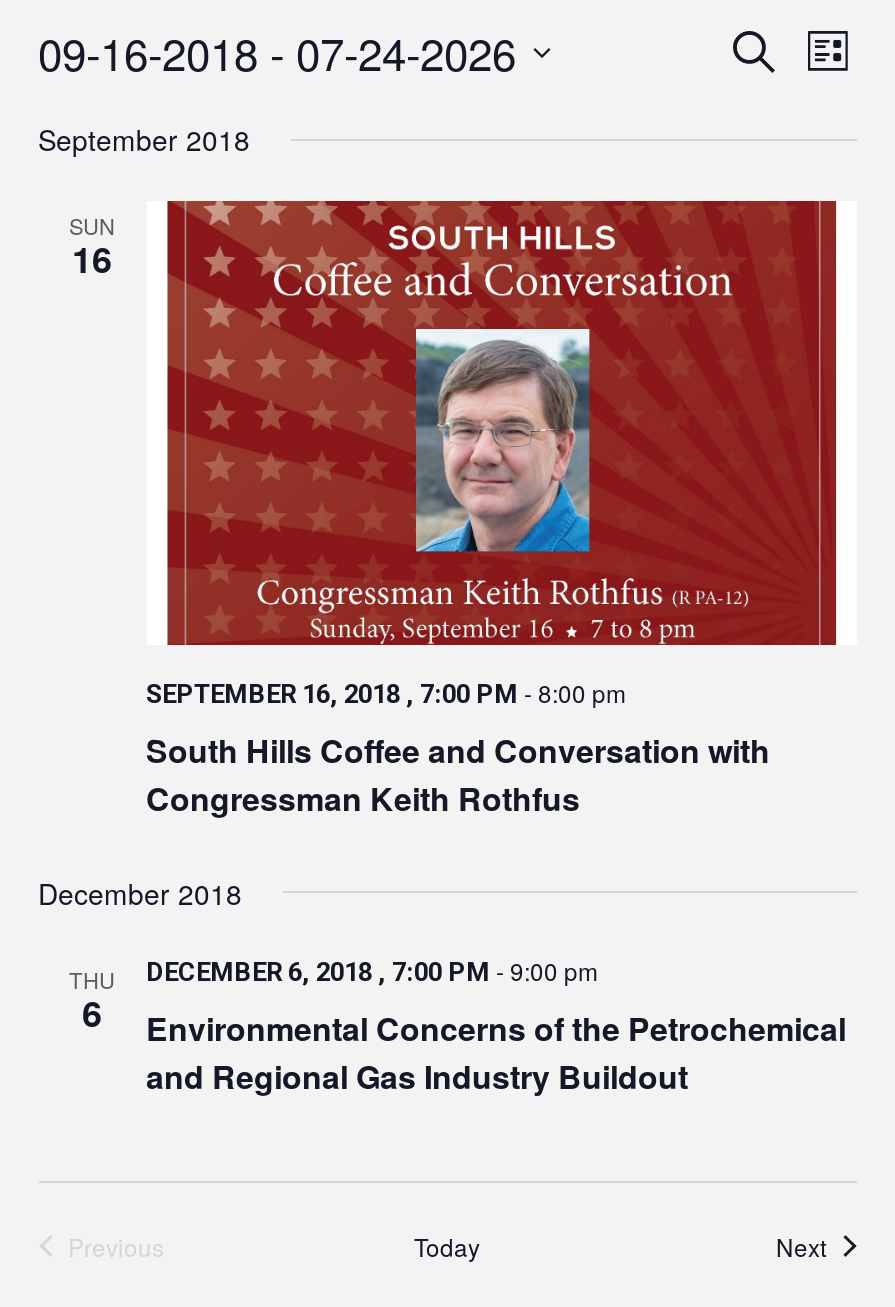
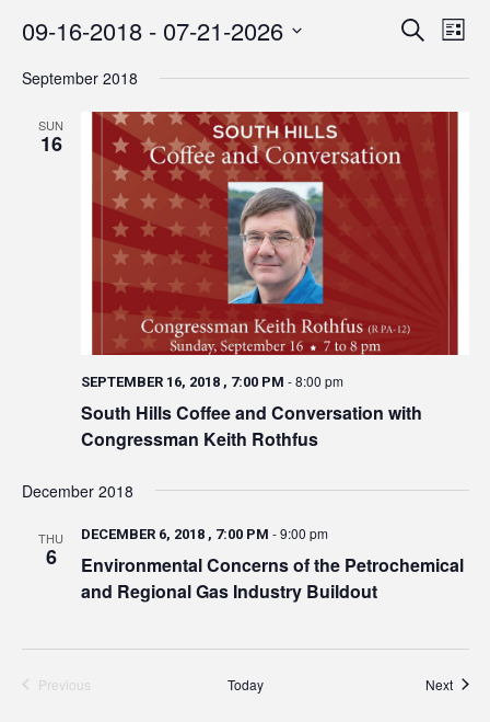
- 09-16-2018 - 07-24-2026
+ 09-16-2018 - 07-21-2026
